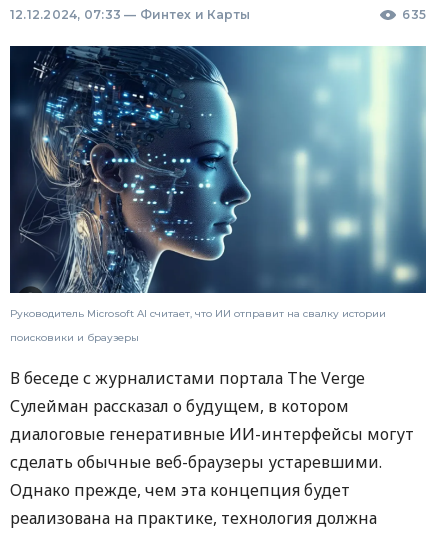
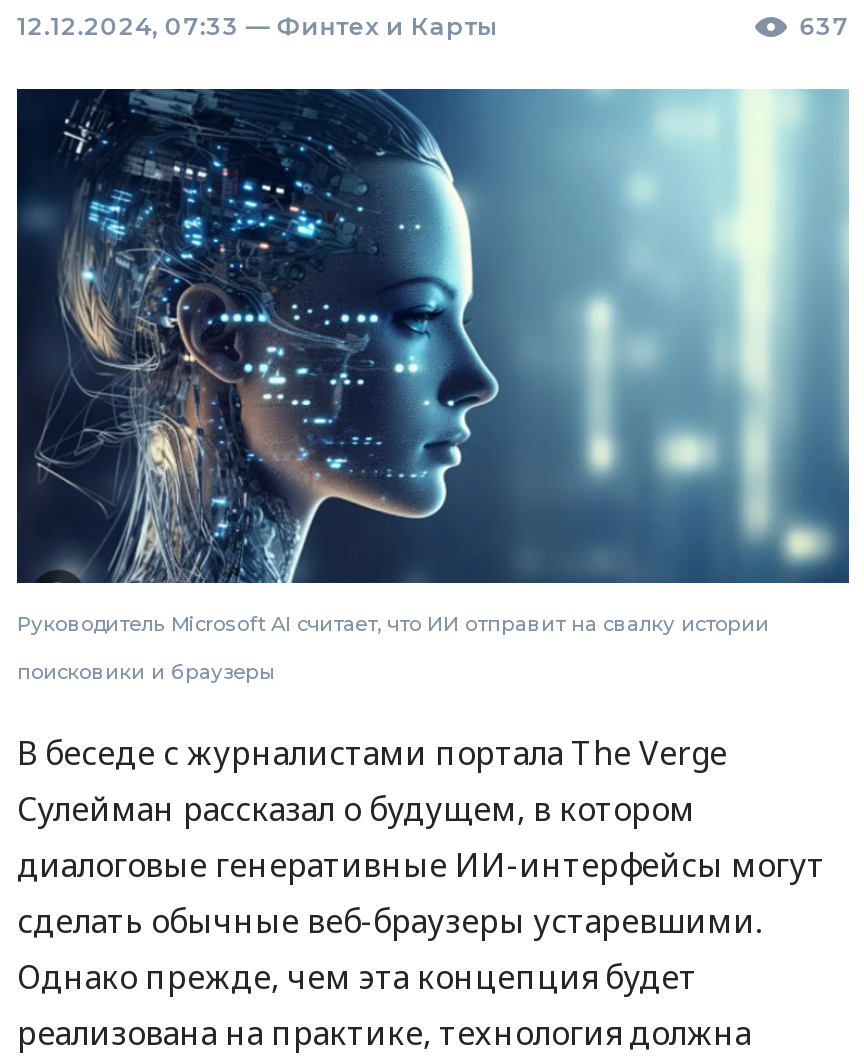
- 635
+ 637
